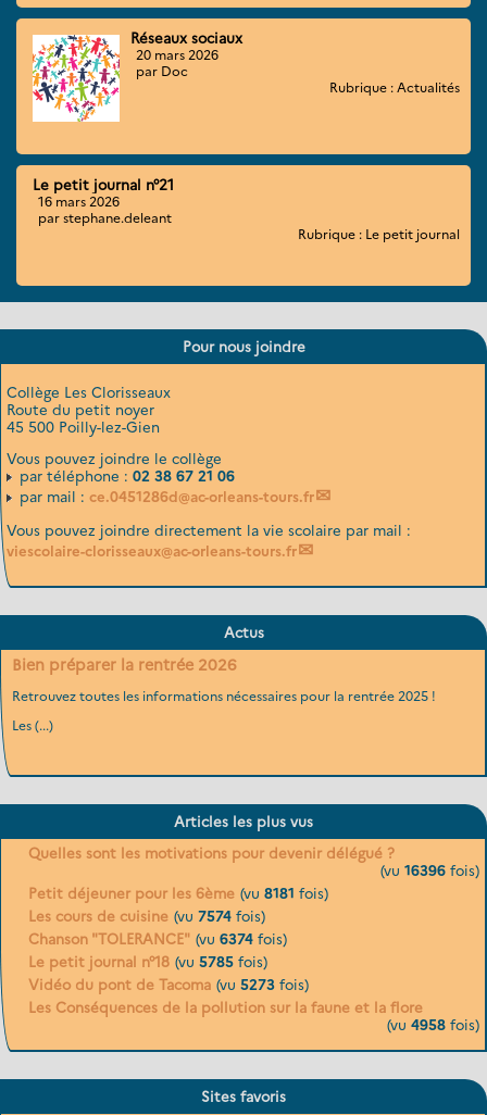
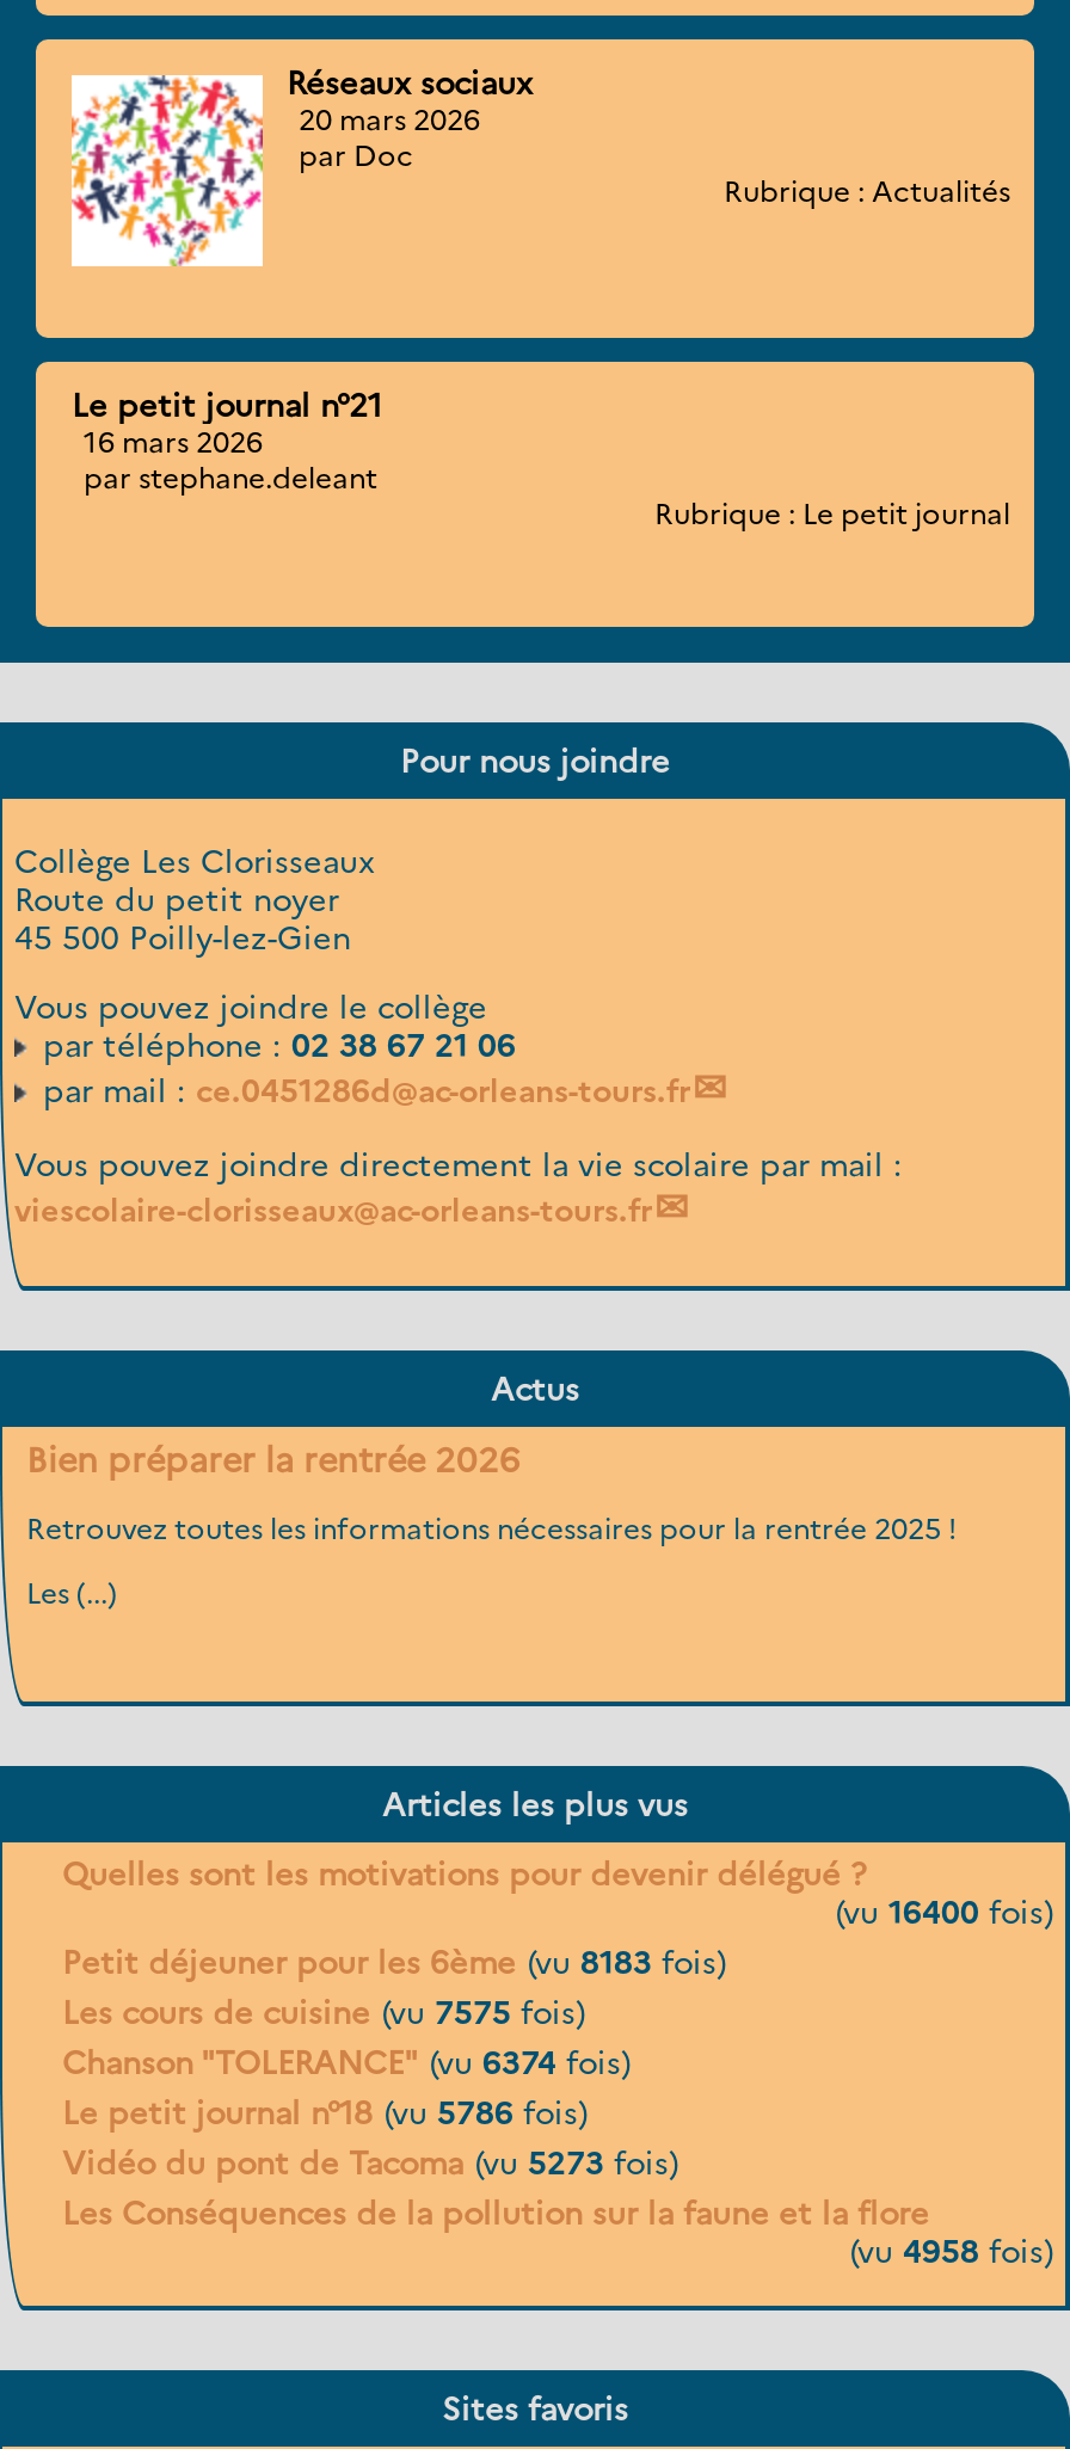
- (vu 16396 fois)
+ (vu 16400 fois)

- Petit déjeuner pour les 6ème (vu 8181 fois)
+ Petit déjeuner pour les 6ème (vu 8183 fois)

- Les cours de cuisine (vu 7574 fois)
+ Les cours de cuisine (vu 7575 fois)

- Le petit journal n°18 (vu 5785 fois)
+ Le petit journal n°18 (vu 5786 fois)
